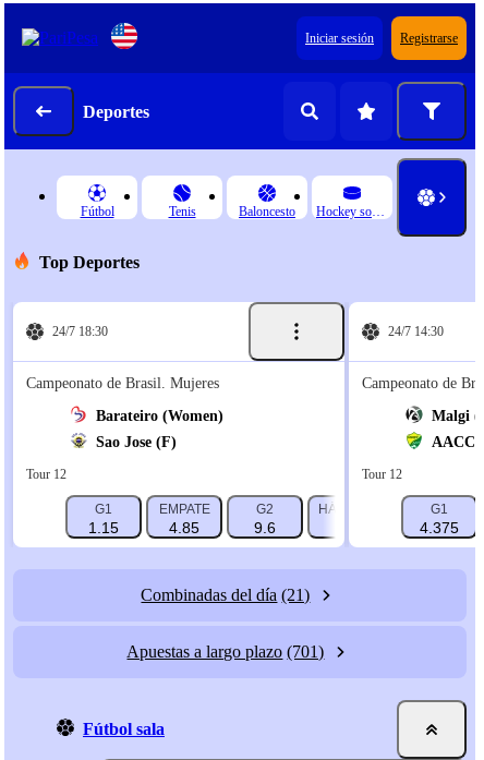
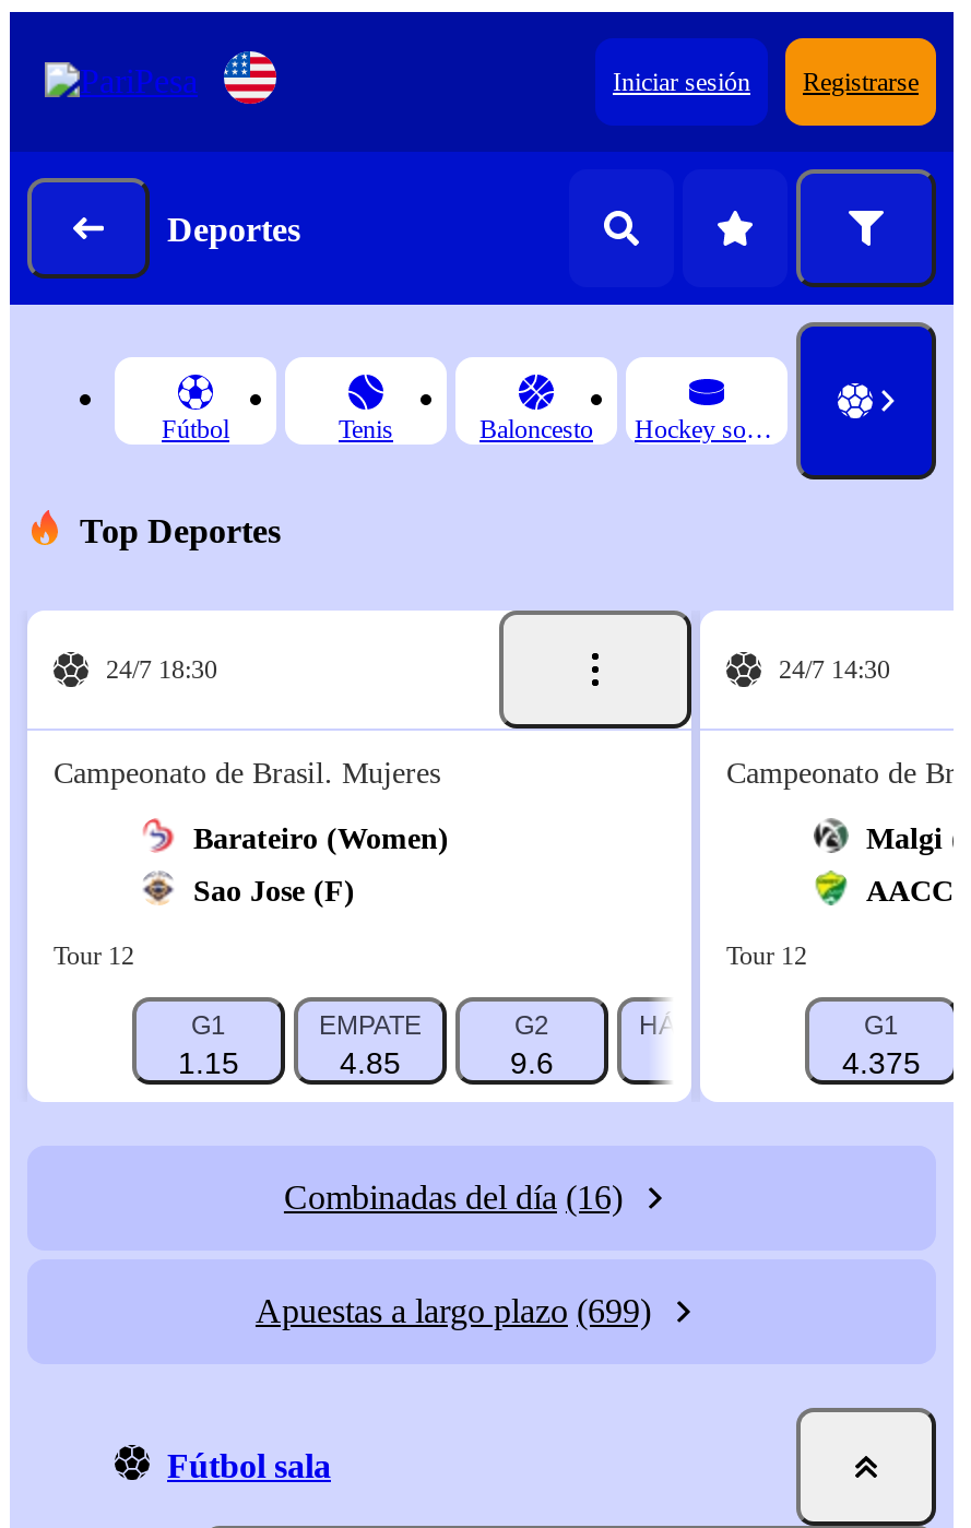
- Combinadas del día (21)
+ Combinadas del día (16)

- Apuestas a largo plazo (701)
+ Apuestas a largo plazo (699)
